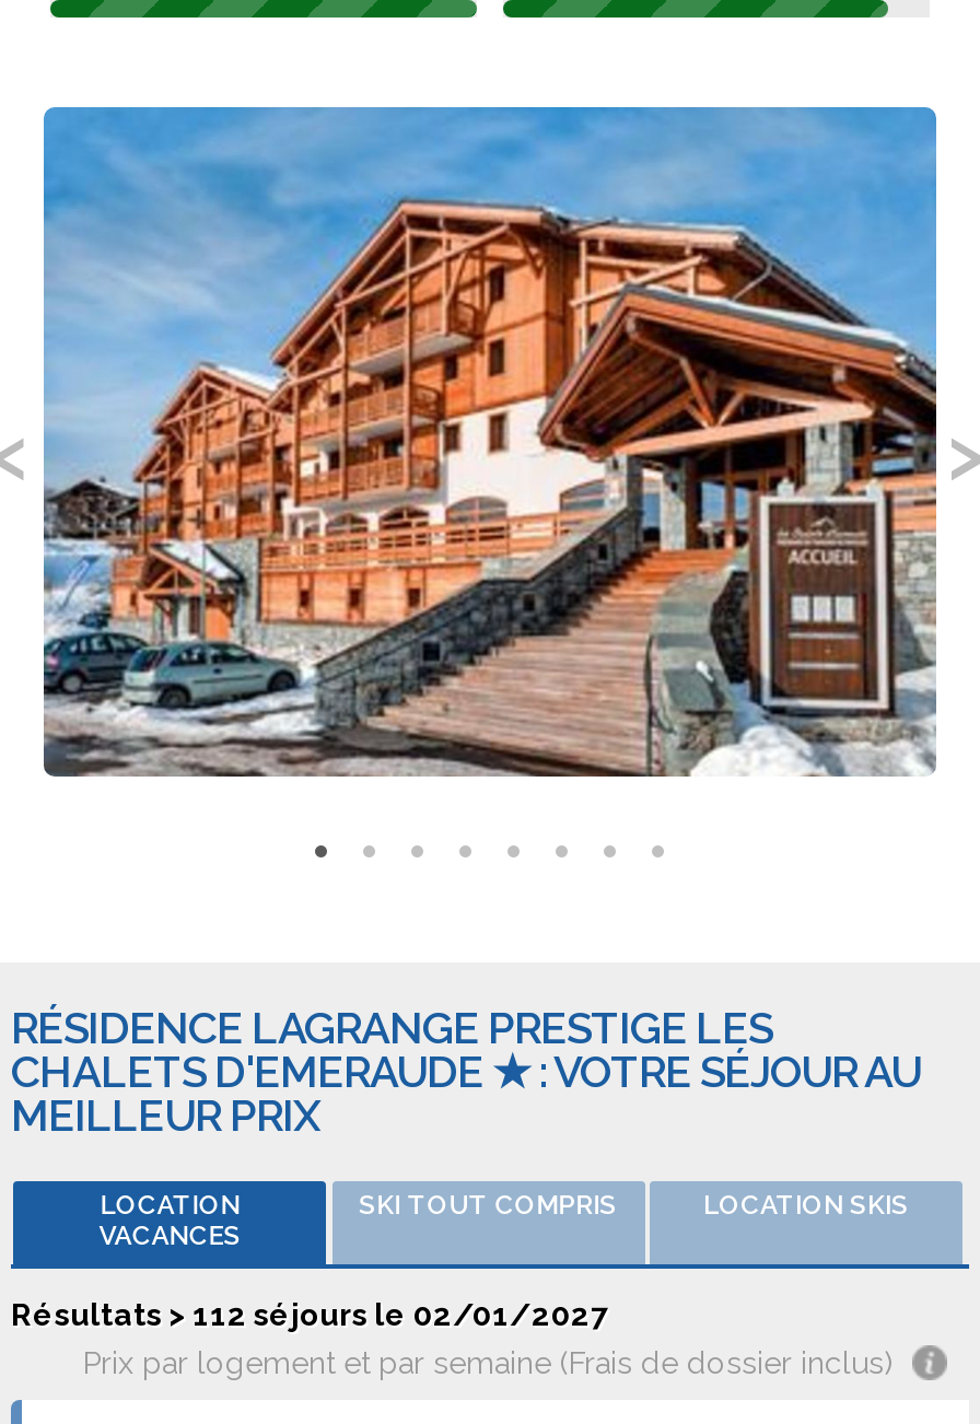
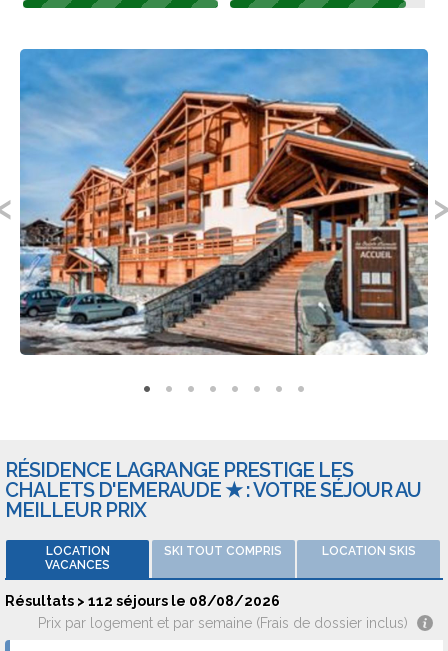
- Résultats > 112 séjours le 02/01/2027
+ Résultats > 112 séjours le 08/08/2026
